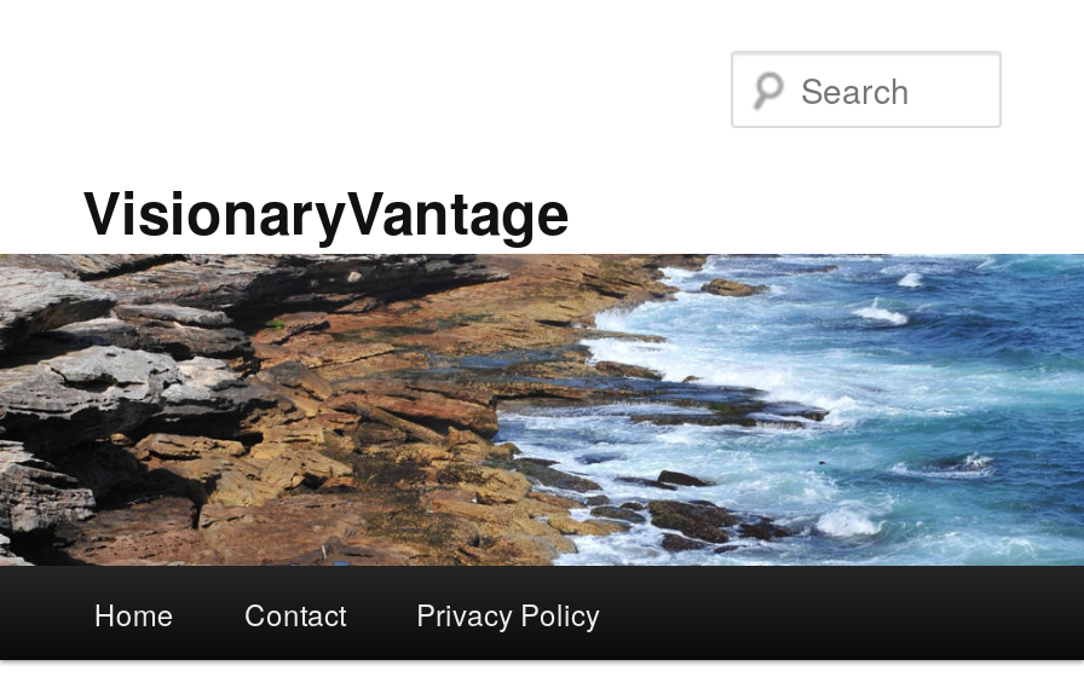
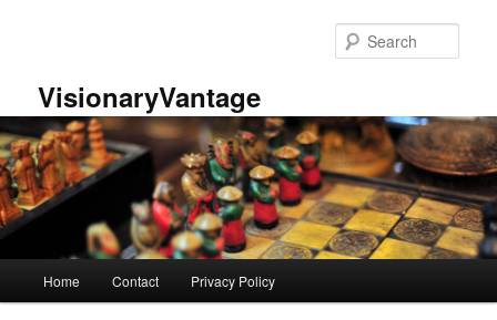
- [image]
+ [image]
